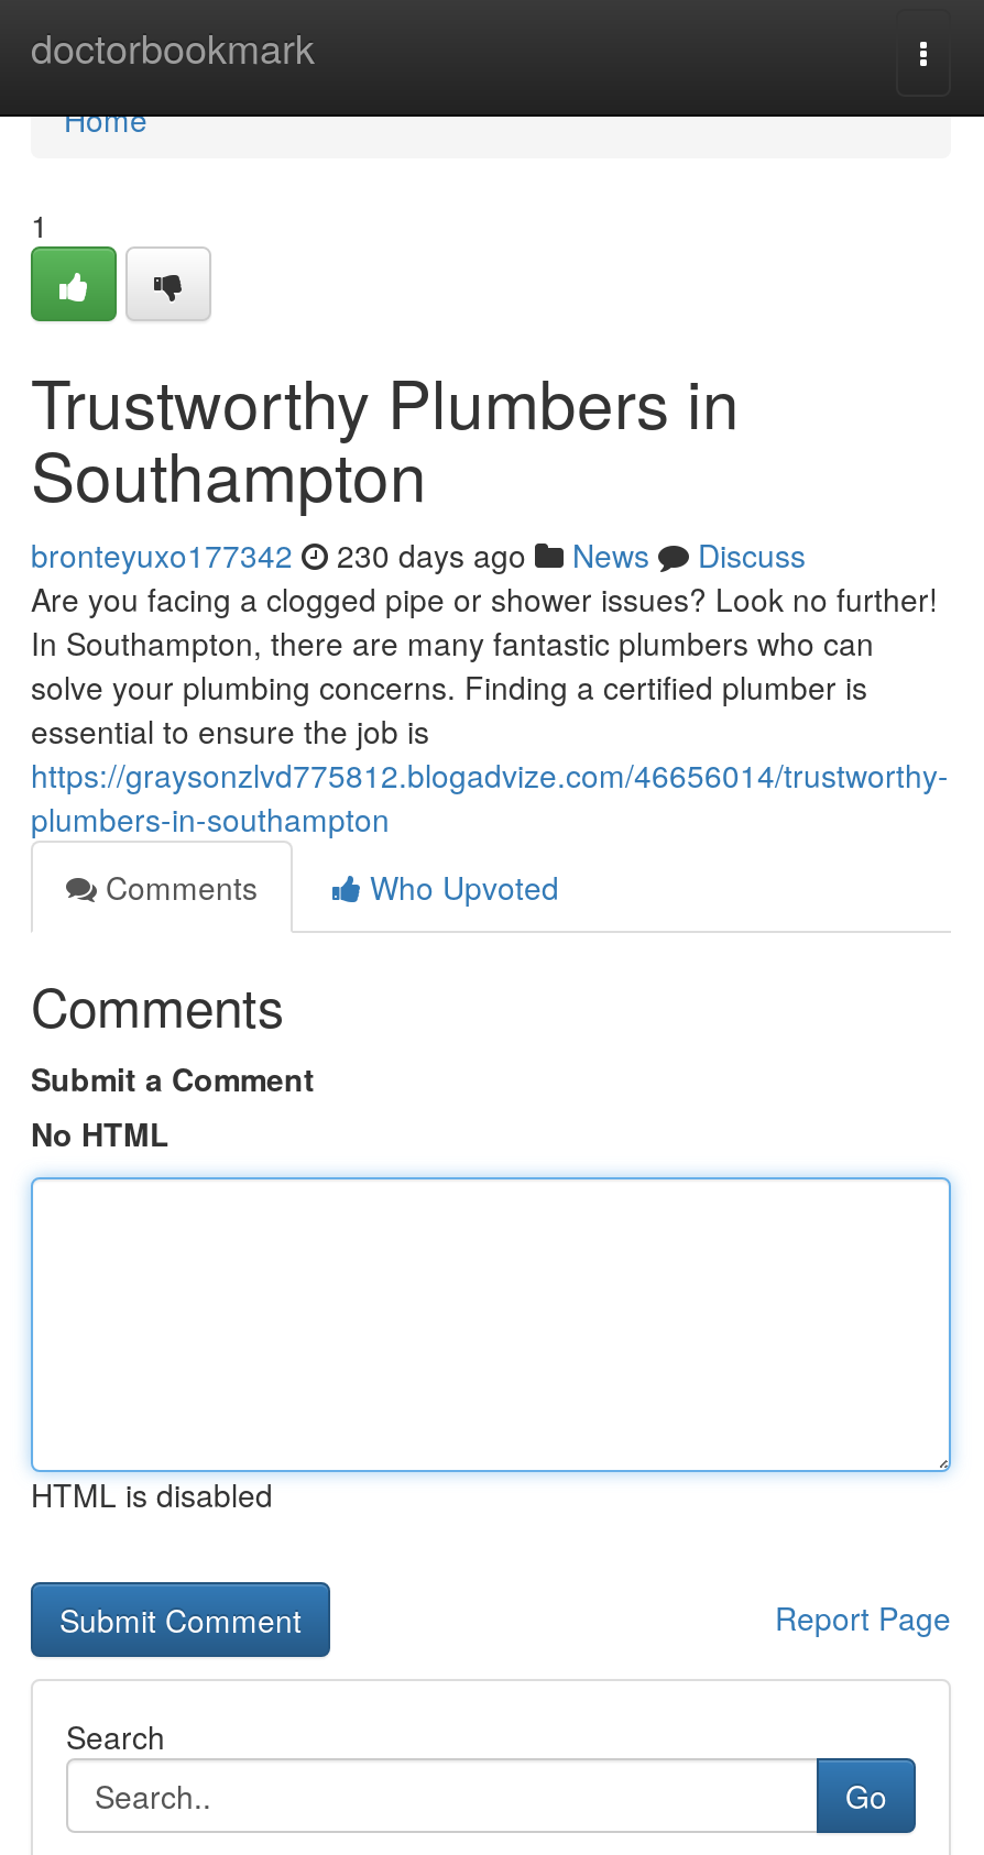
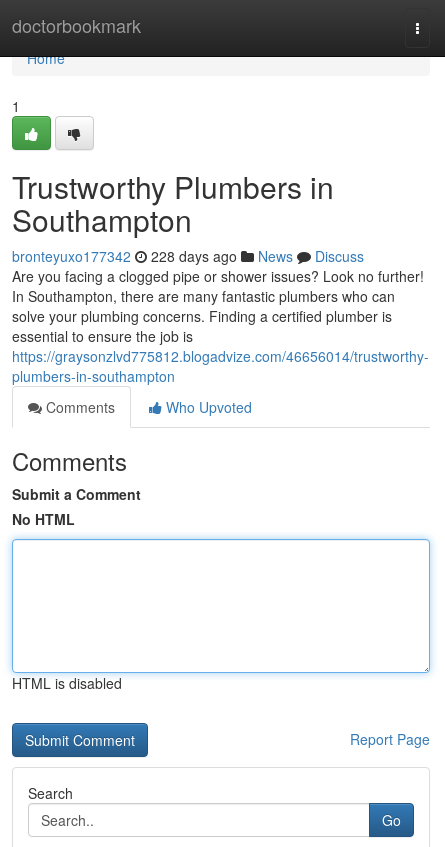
- bronteyuxo177342 230 days ago News Discuss
+ bronteyuxo177342 228 days ago News Discuss
